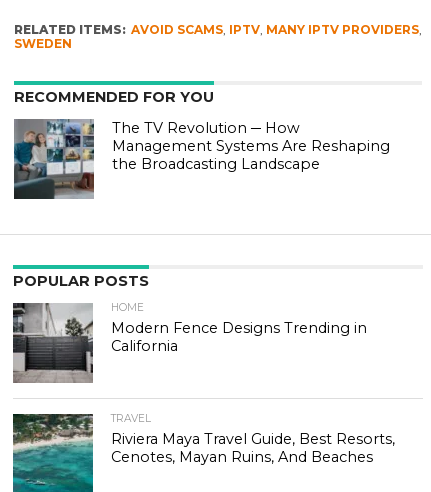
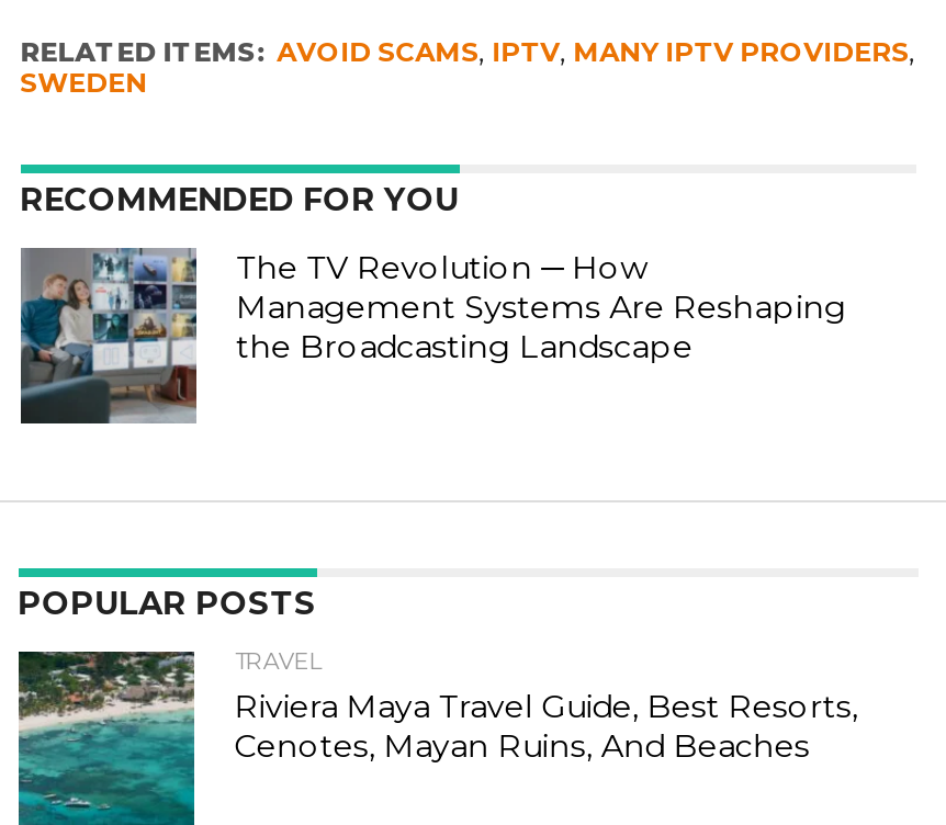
- [image]
- HOME
- Modern Fence Designs Trending in
- California
